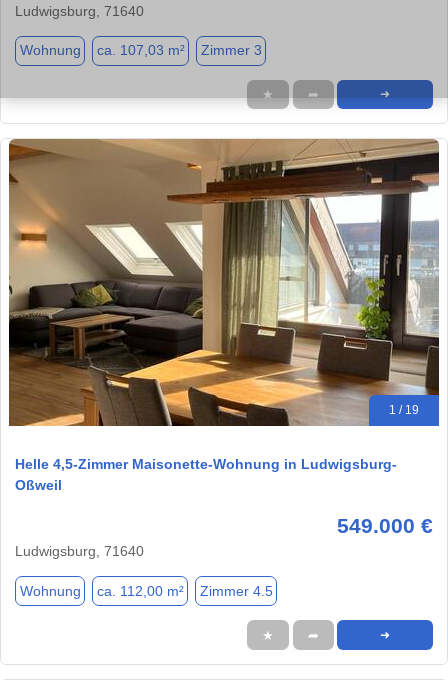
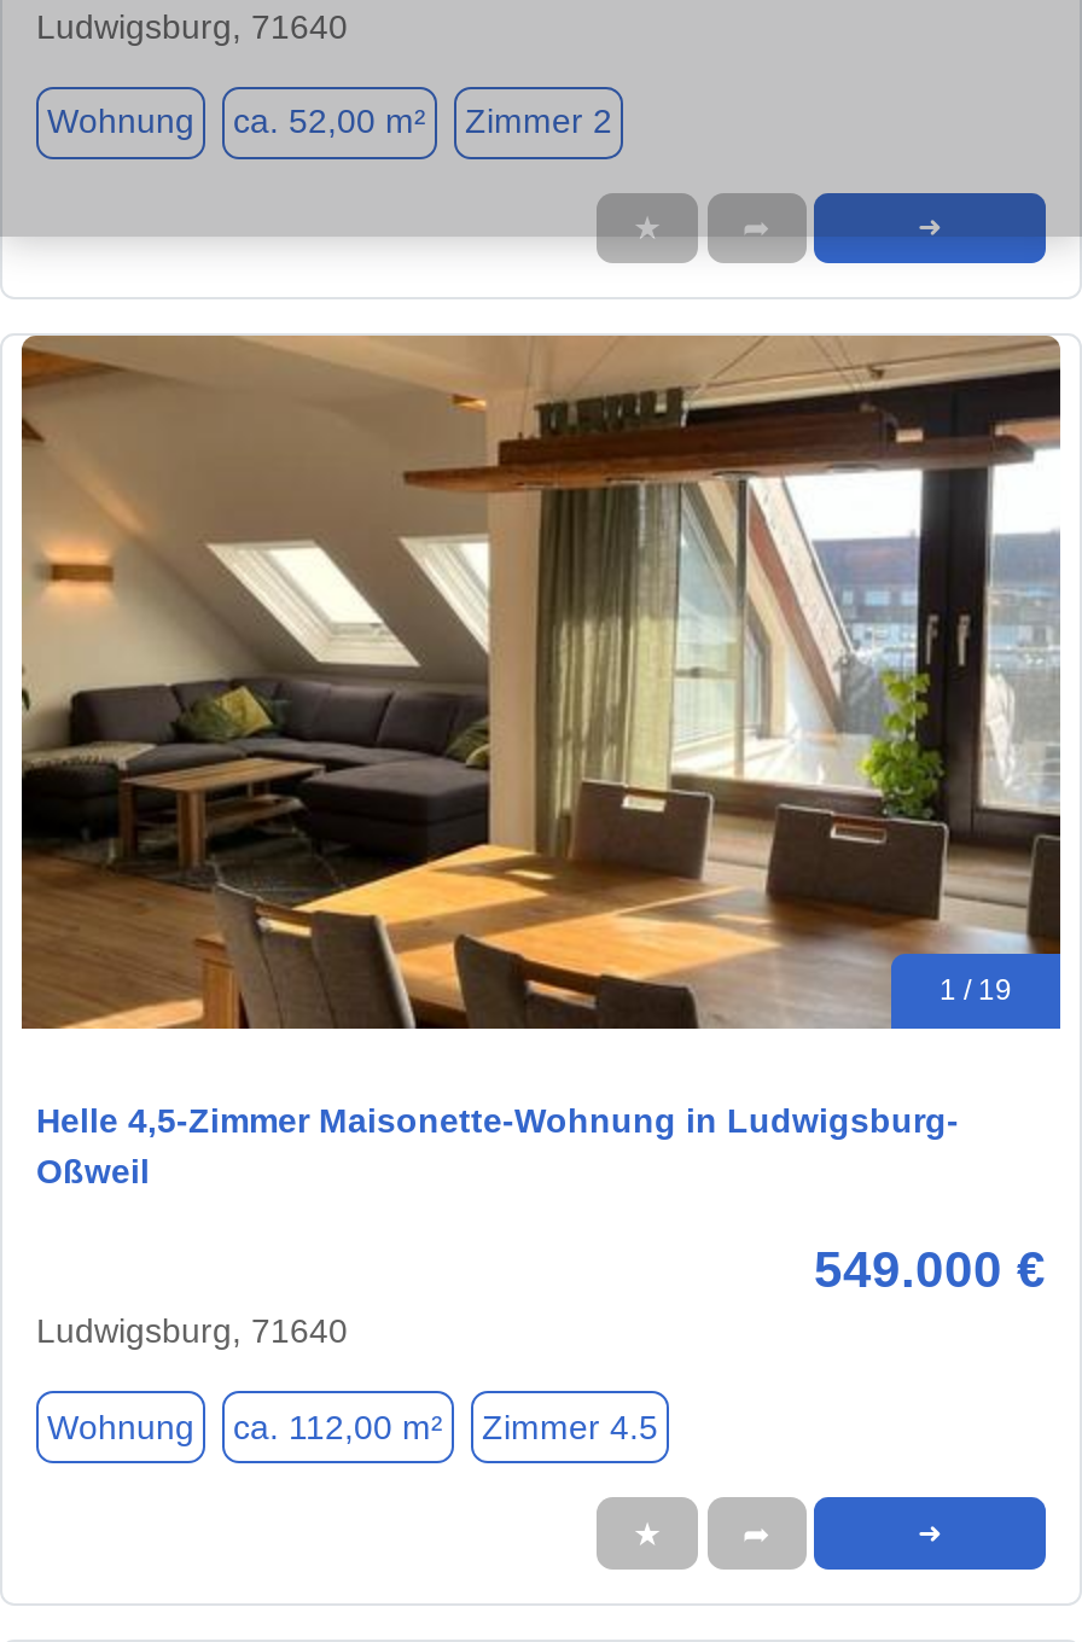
- ca. 107,03 m²
+ ca. 52,00 m²

- Zimmer 3
+ Zimmer 2
